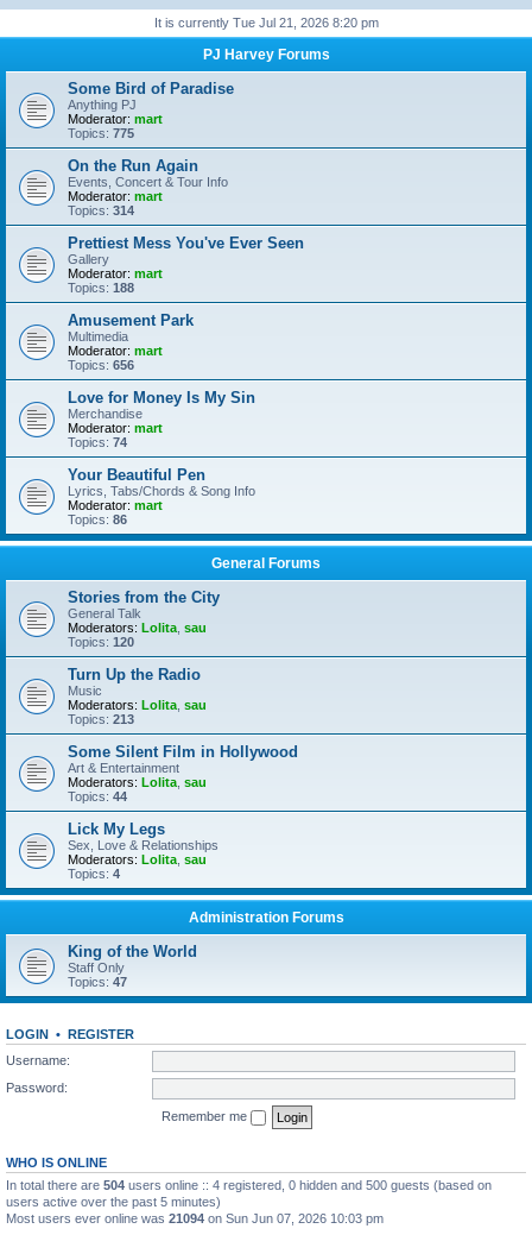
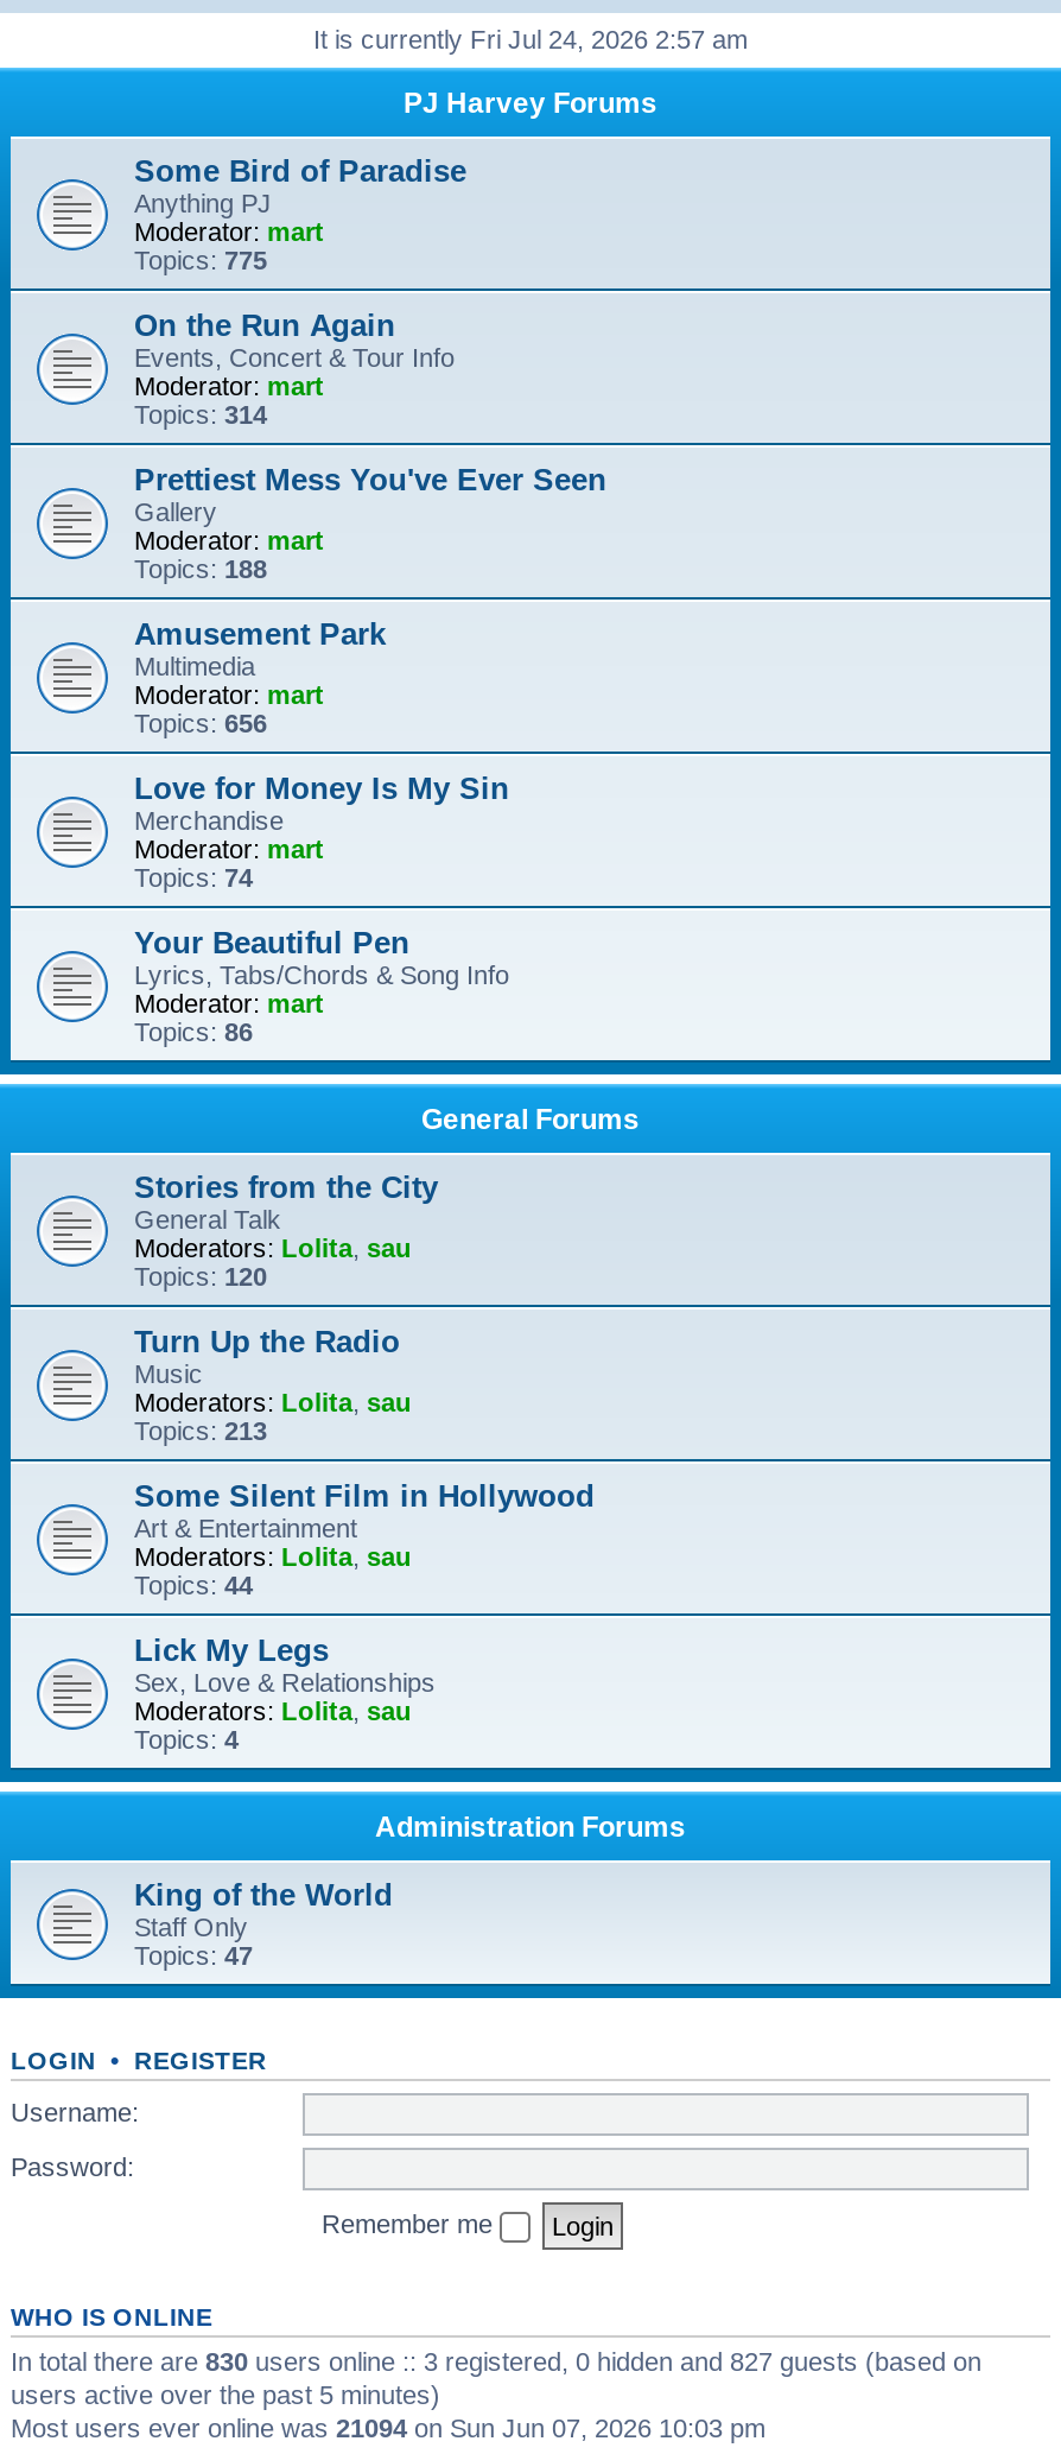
- It is currently Tue Jul 21, 2026 8:20 pm
+ It is currently Fri Jul 24, 2026 2:57 am

- In total there are 504 users online :: 4 registered, 0 hidden and 500 guests (based on
+ In total there are 830 users online :: 3 registered, 0 hidden and 827 guests (based on
